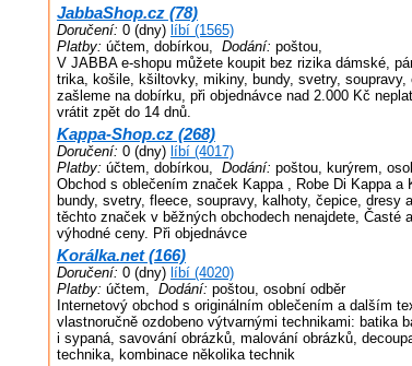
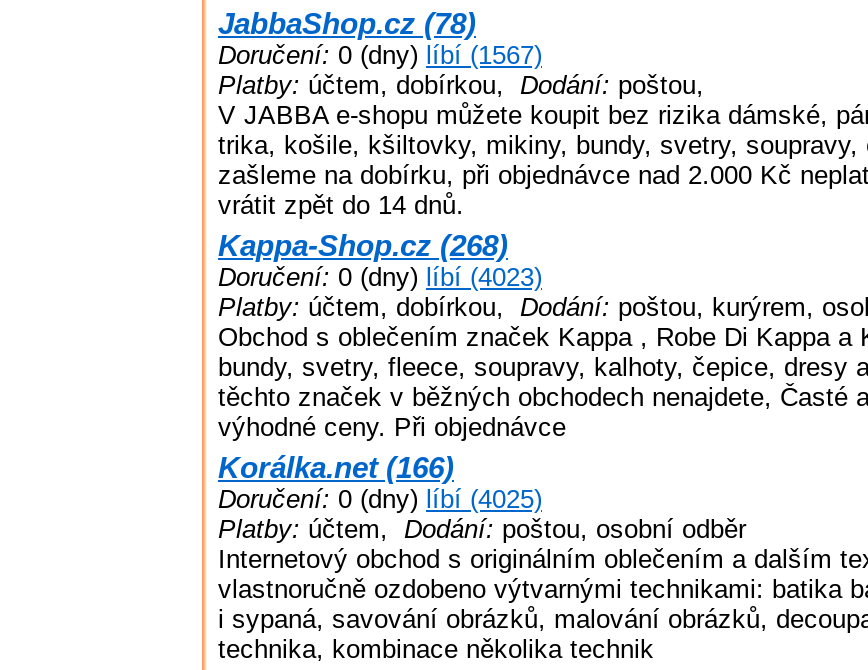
- Doručení: 0 (dny) líbí (1565)
+ Doručení: 0 (dny) líbí (1567)

- Doručení: 0 (dny) líbí (4017)
+ Doručení: 0 (dny) líbí (4023)

- Doručení: 0 (dny) líbí (4020)
+ Doručení: 0 (dny) líbí (4025)
